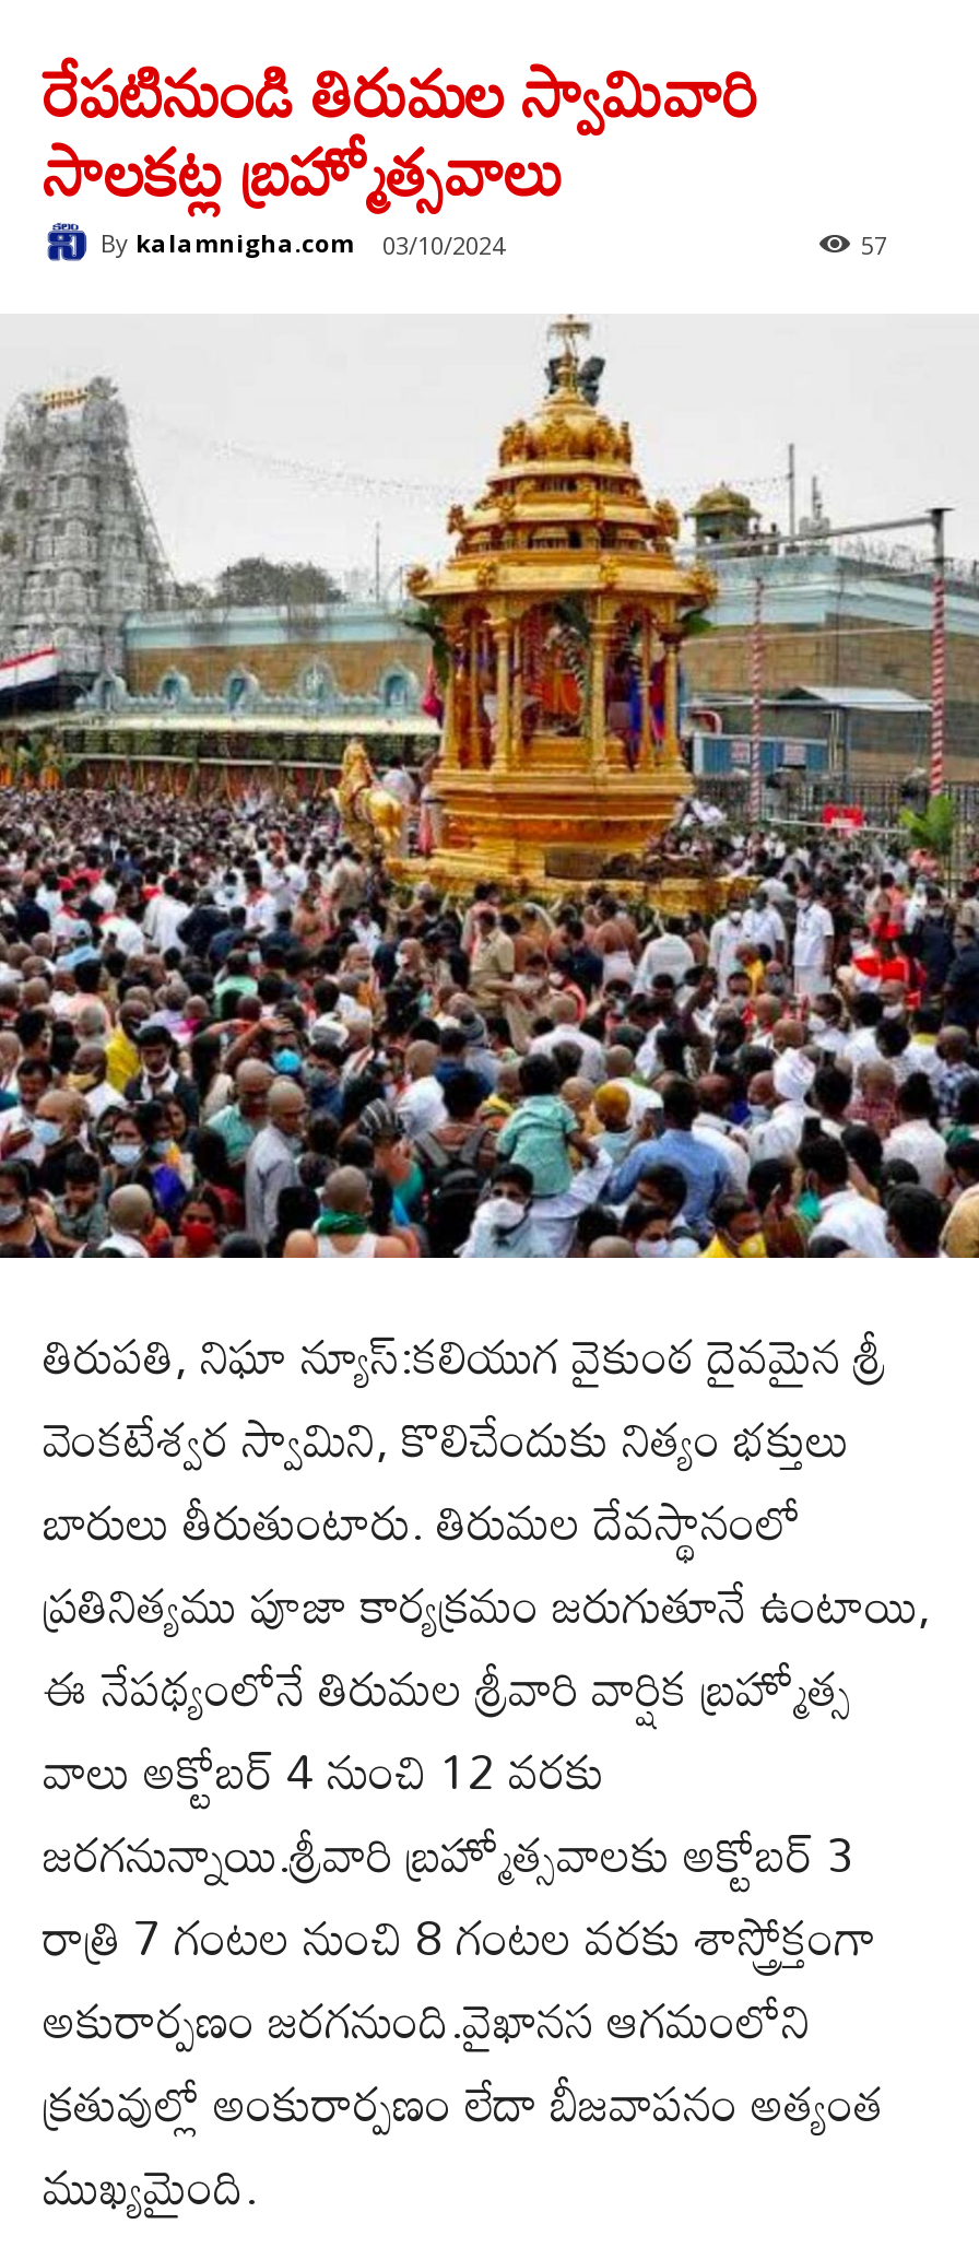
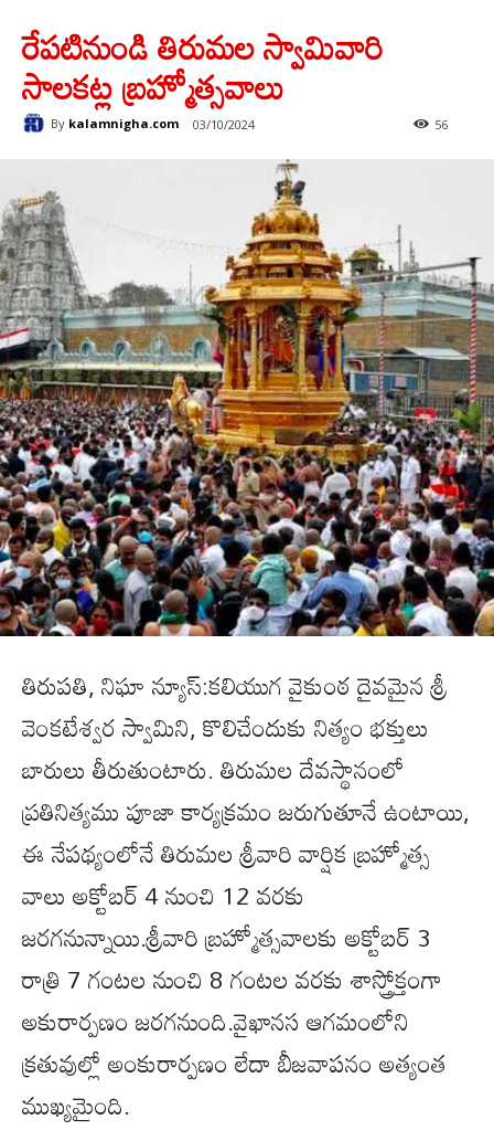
- 57
+ 56
